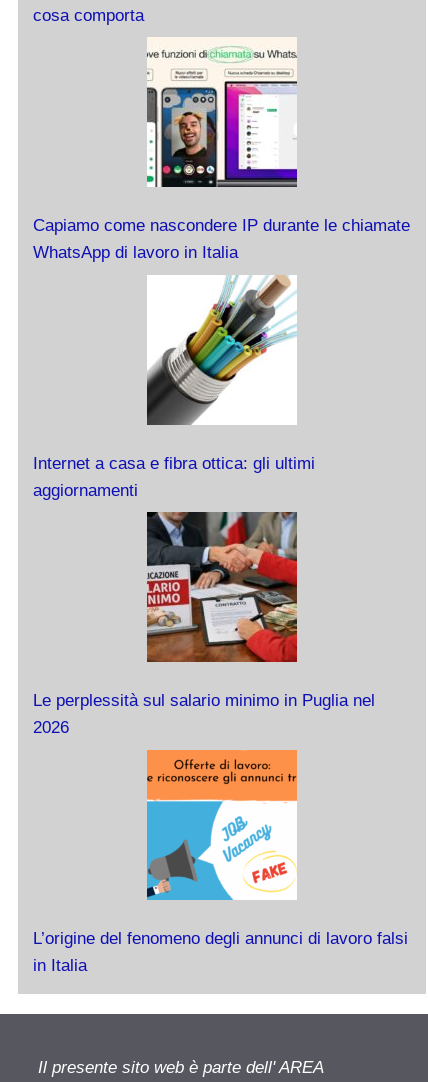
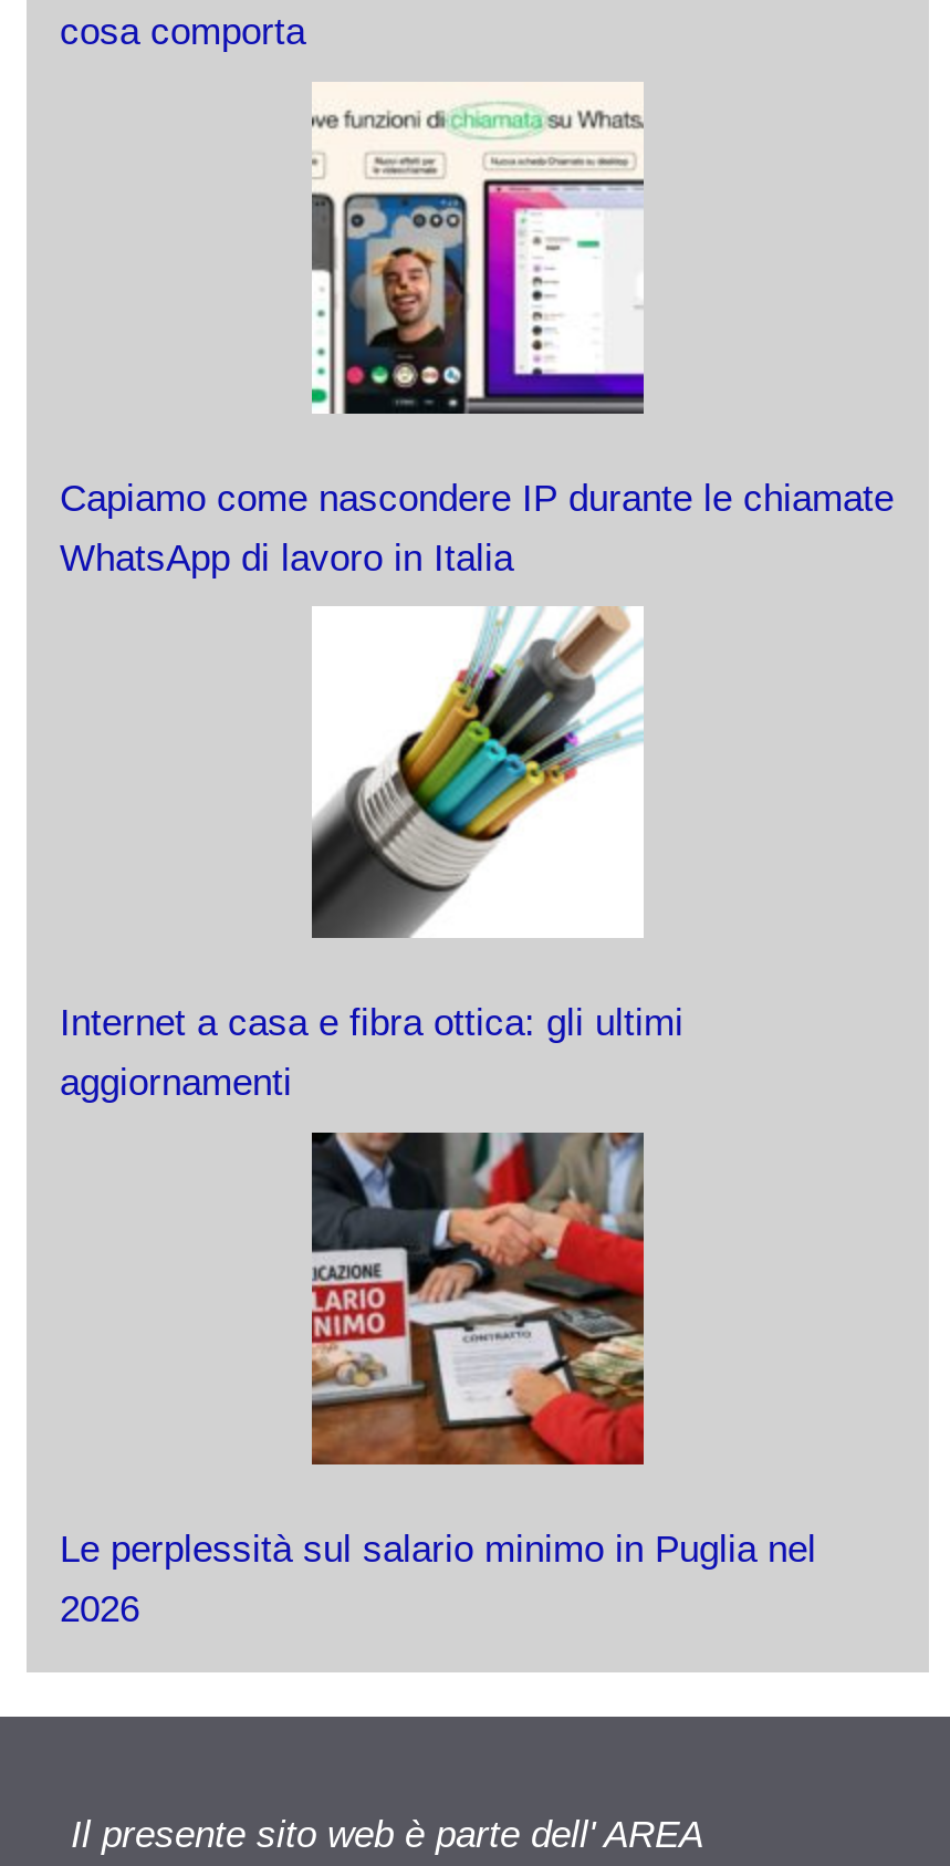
- [image]
- L’origine del fenomeno degli annunci di lavoro falsi
- in Italia
